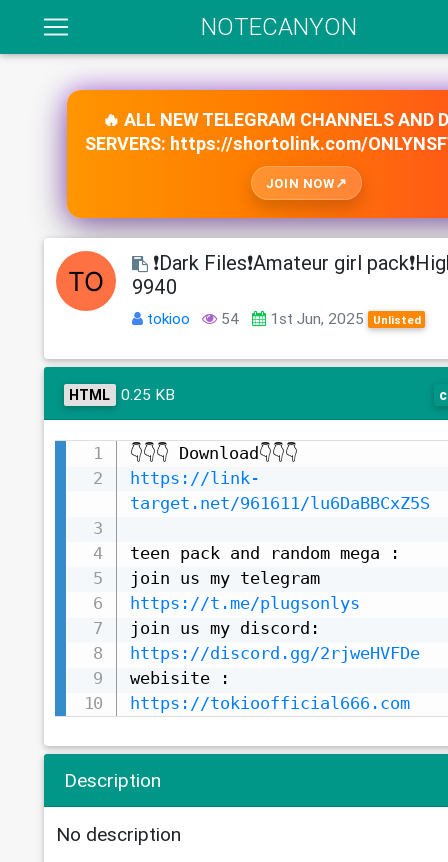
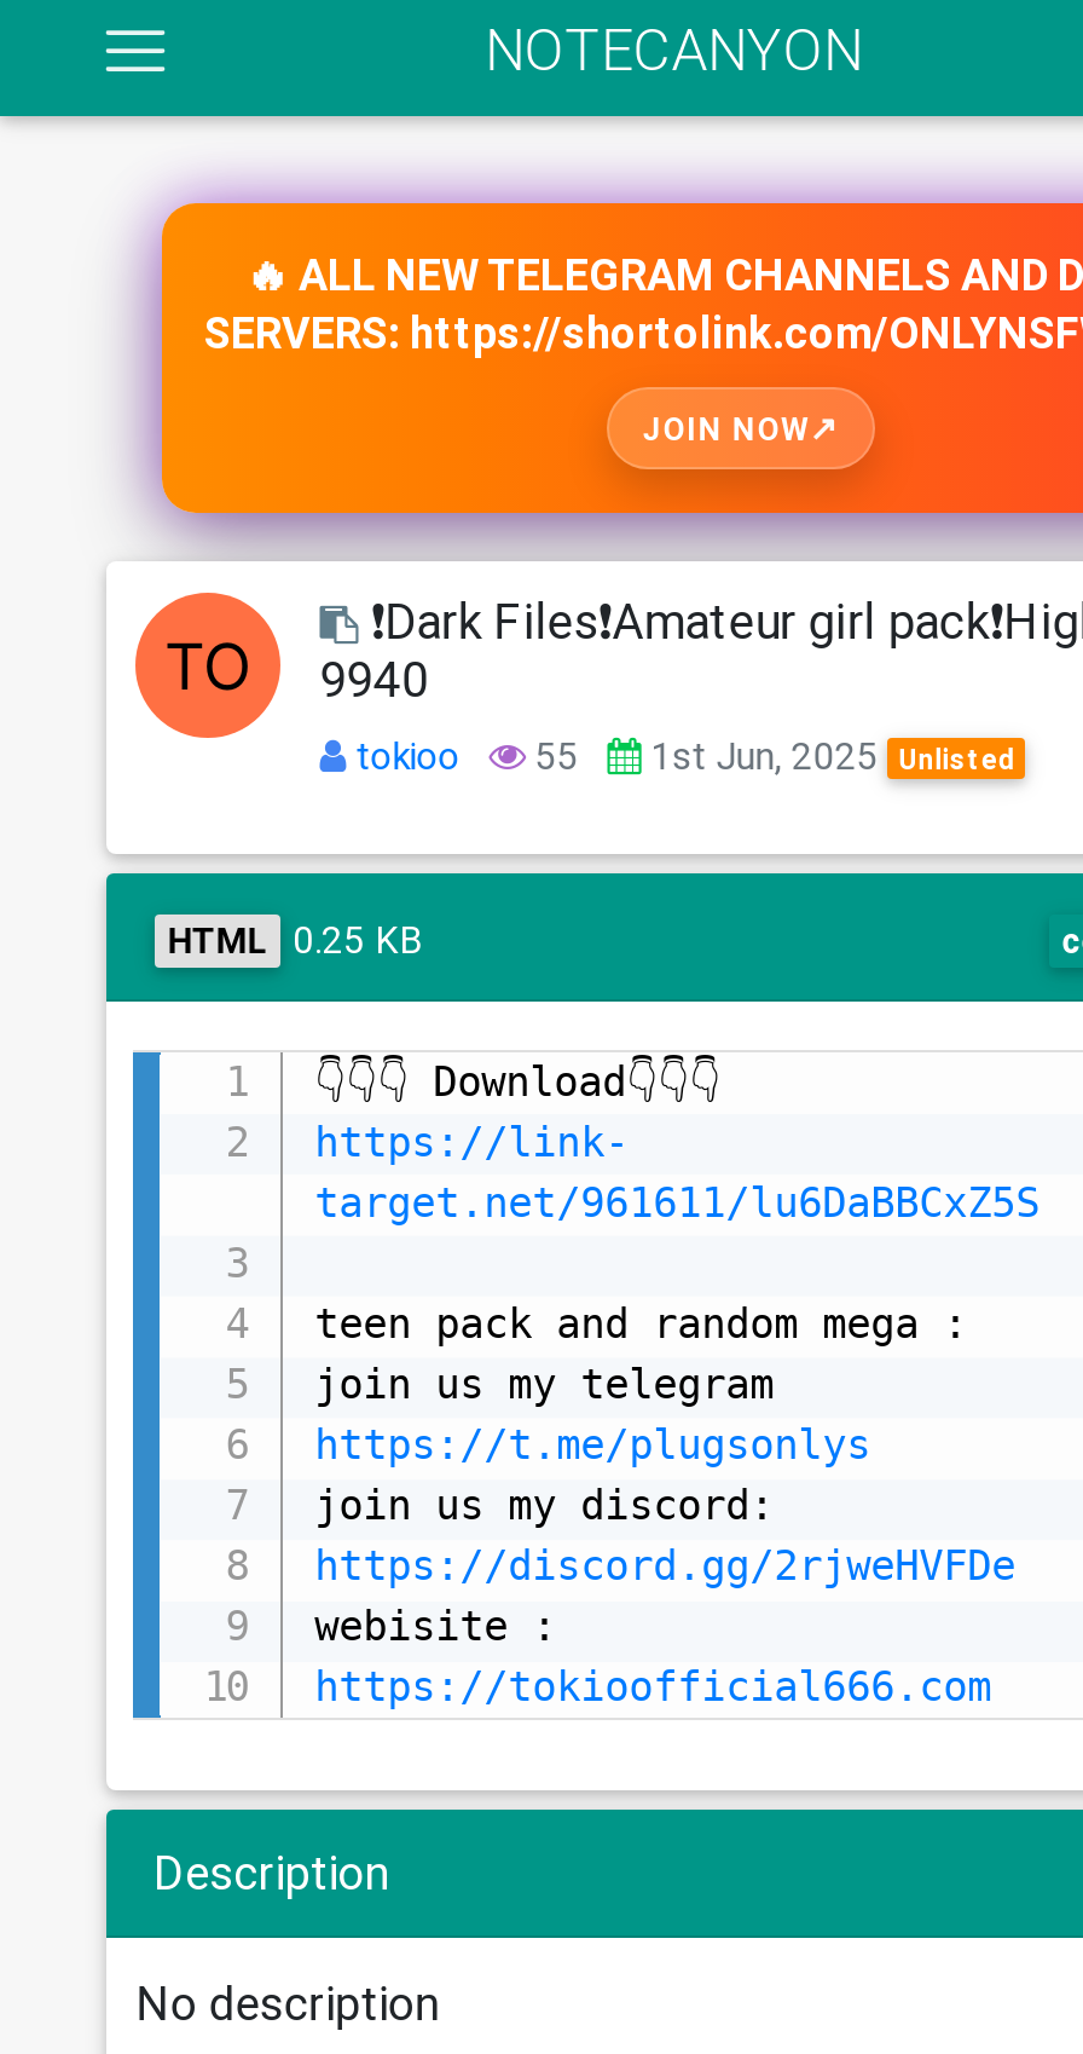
- 54
+ 55
